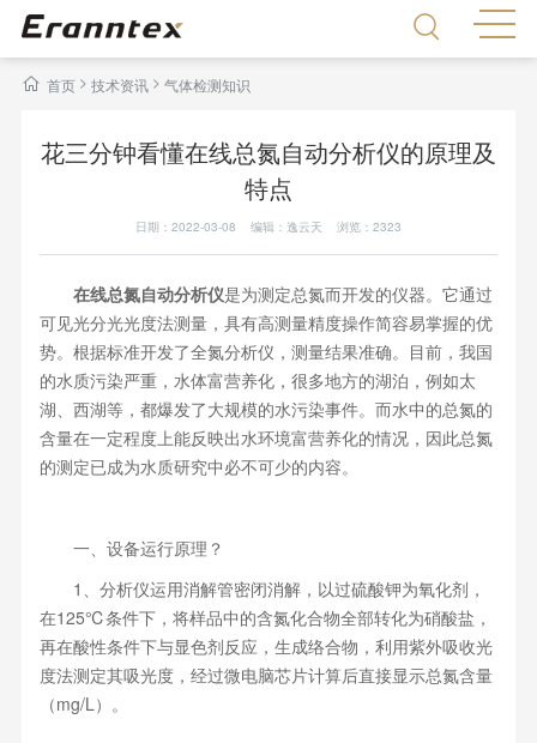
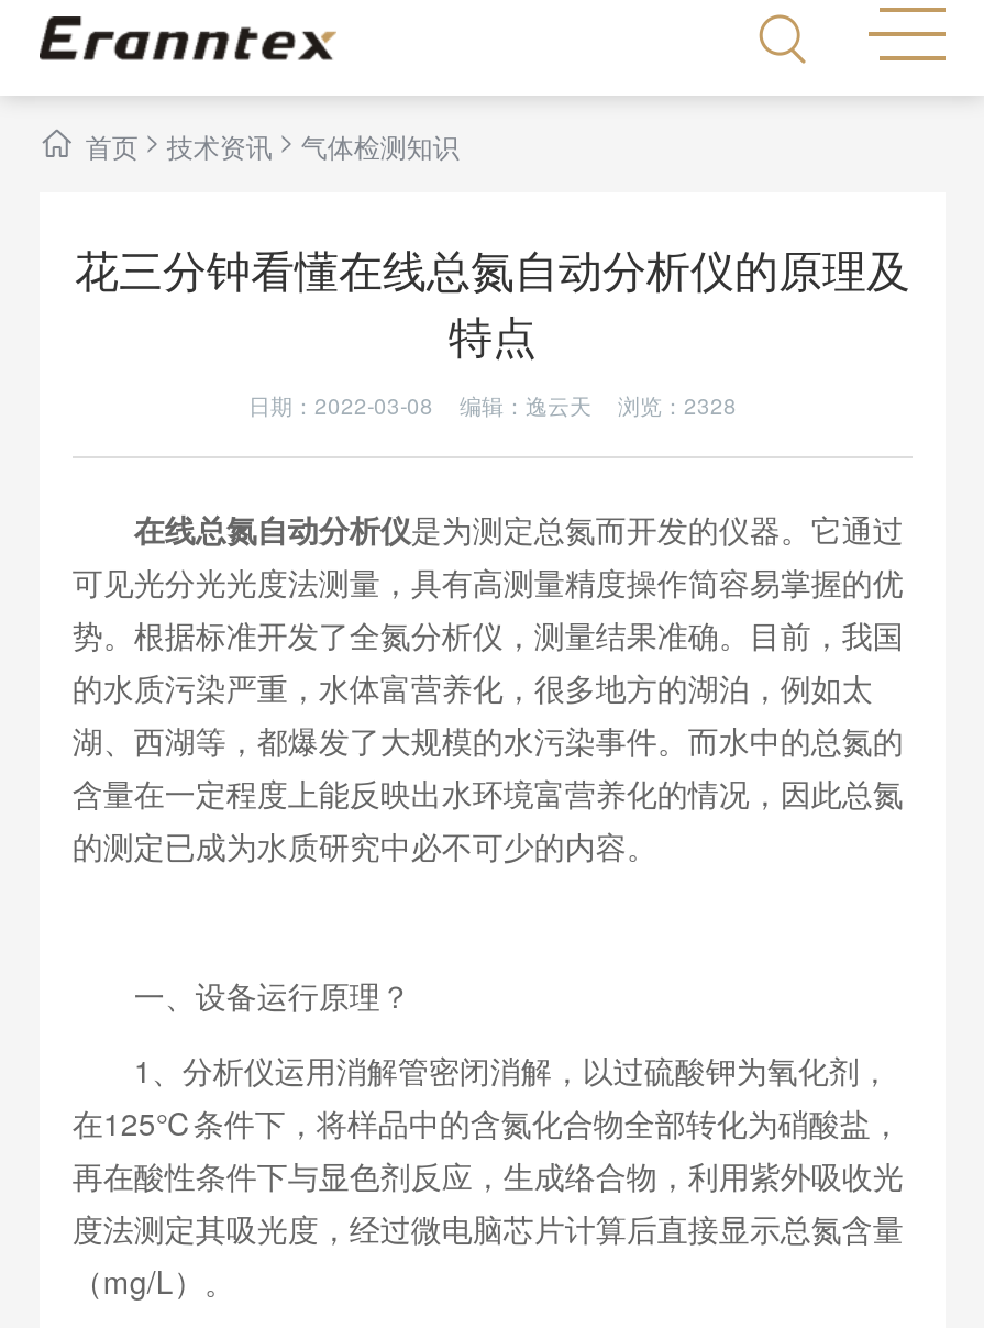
- 日期：2022-03-08 编辑：逸云天 浏览：2323
+ 日期：2022-03-08 编辑：逸云天 浏览：2328
